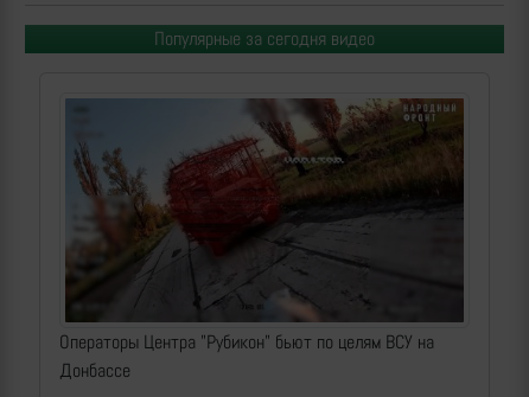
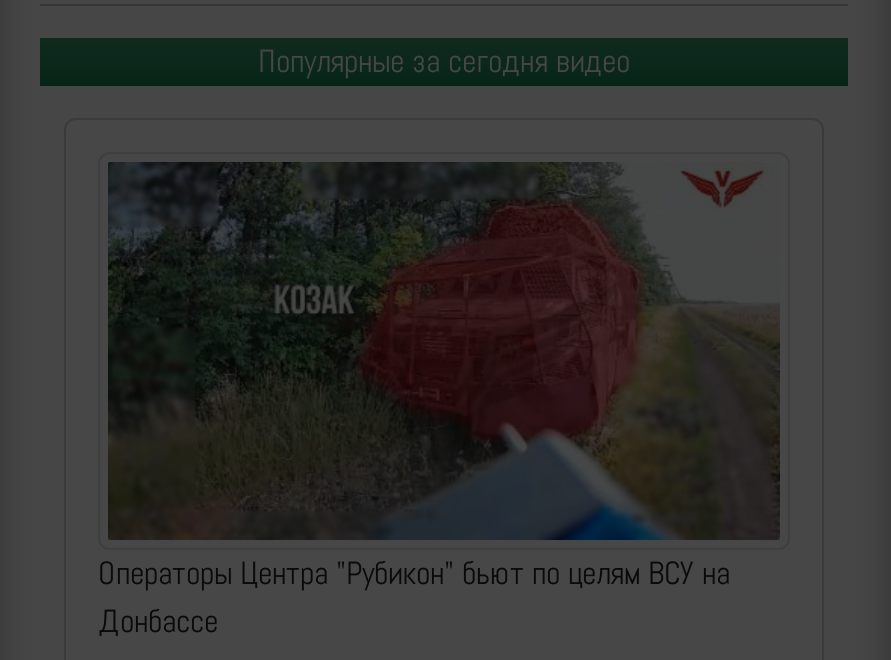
- [image]
+ [image]
